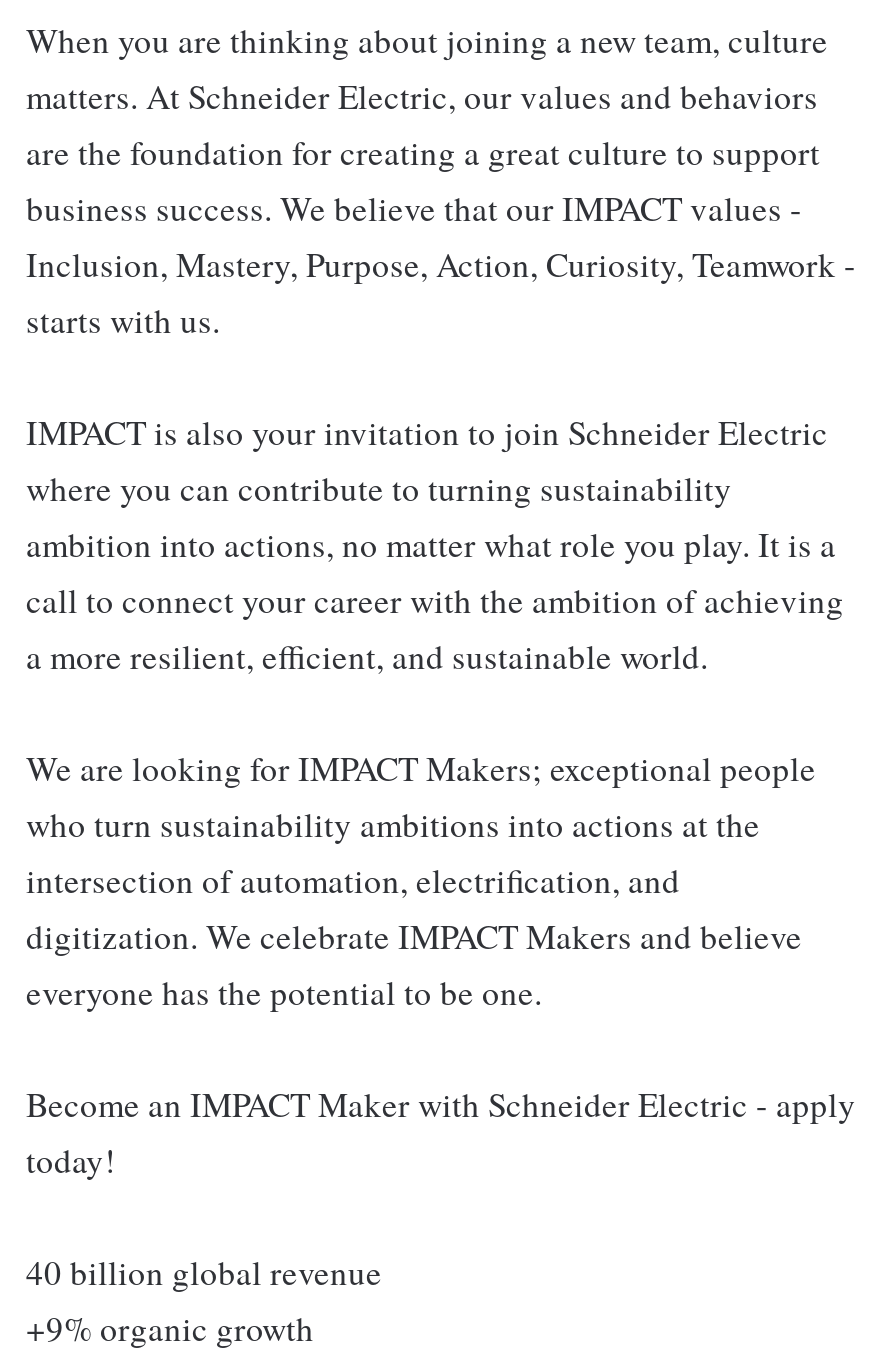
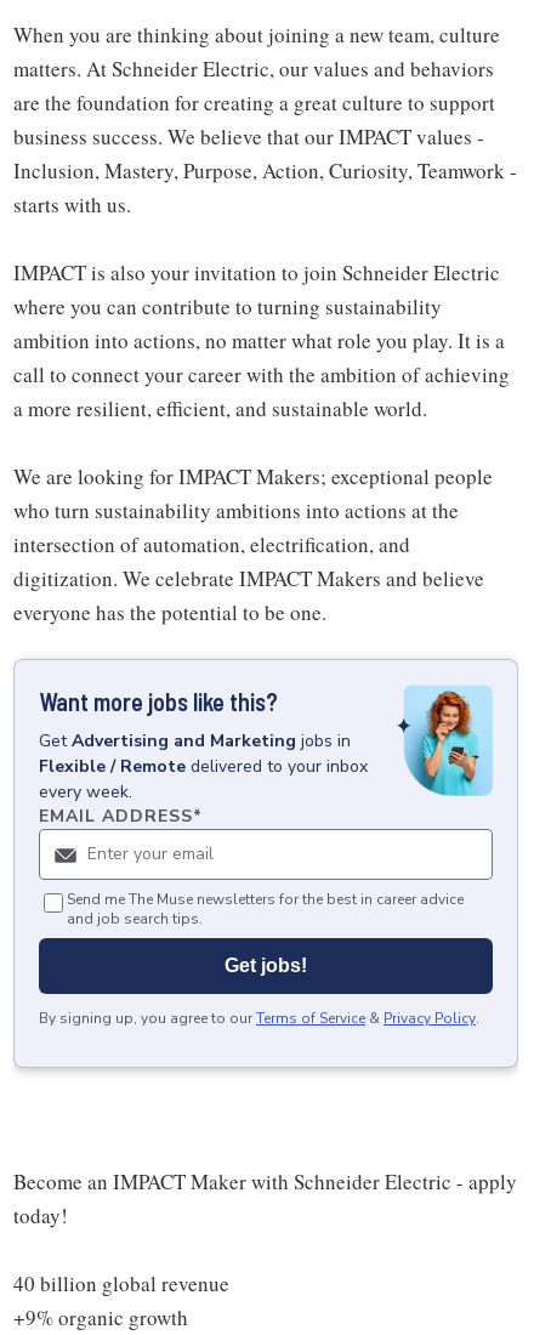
+ [image]
+ Want more jobs like this?
+ Get Advertising and Marketing jobs in
+ Flexible / Remote delivered to your inbox
+ every week.
+ EMAIL ADDRESS*

+ Send me The Muse newsletters for the best in career advice
+ and job search tips.
+ Get jobs!
+ By signing up, you agree to our Terms of Service & Privacy Policy.
